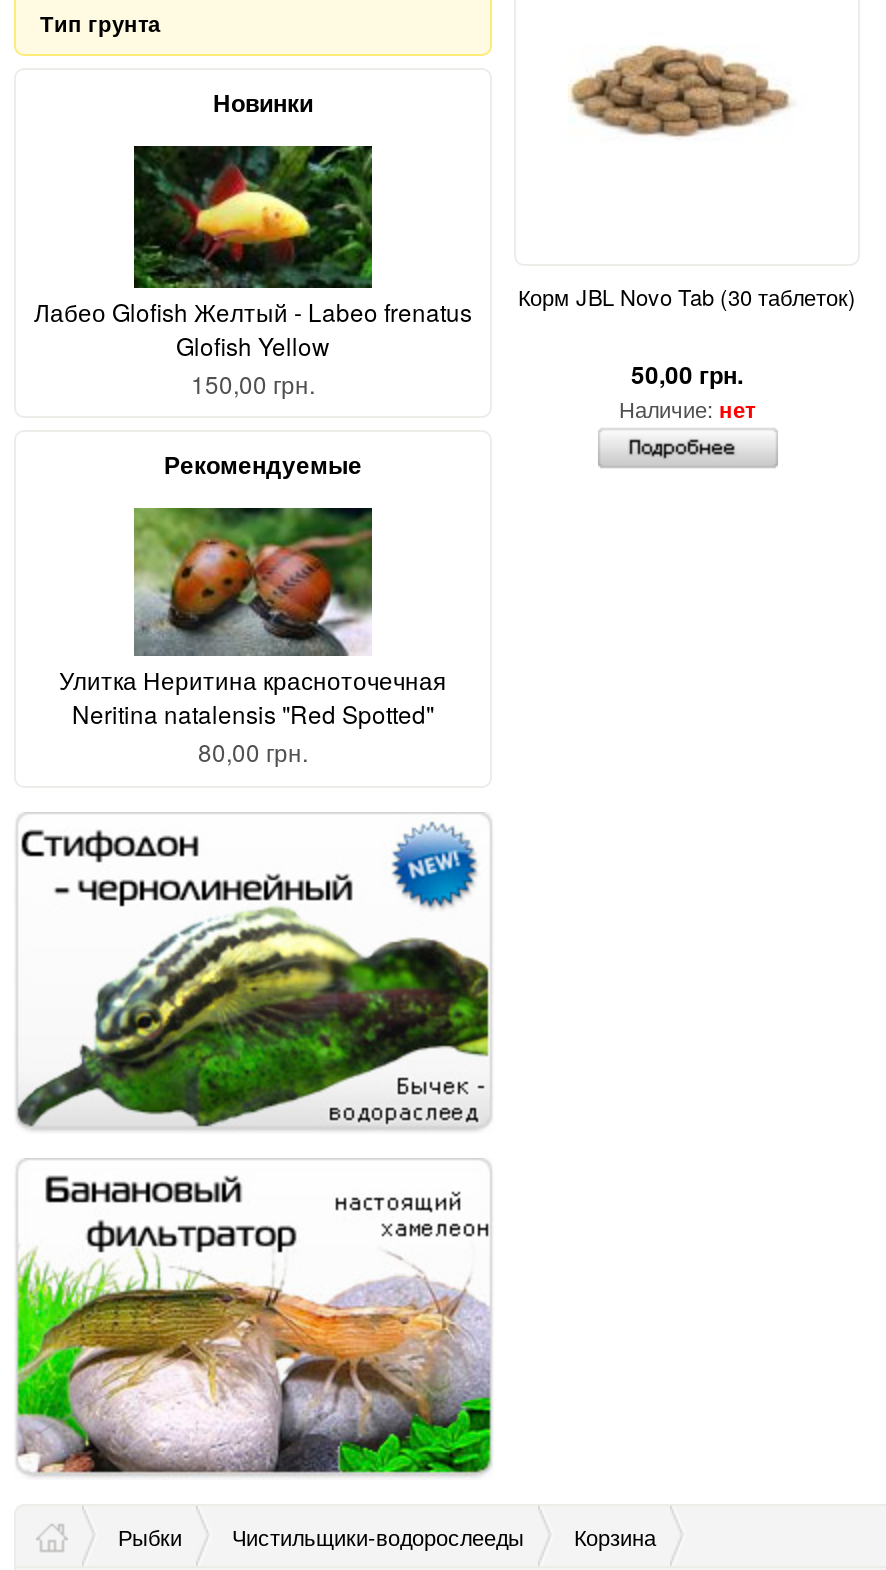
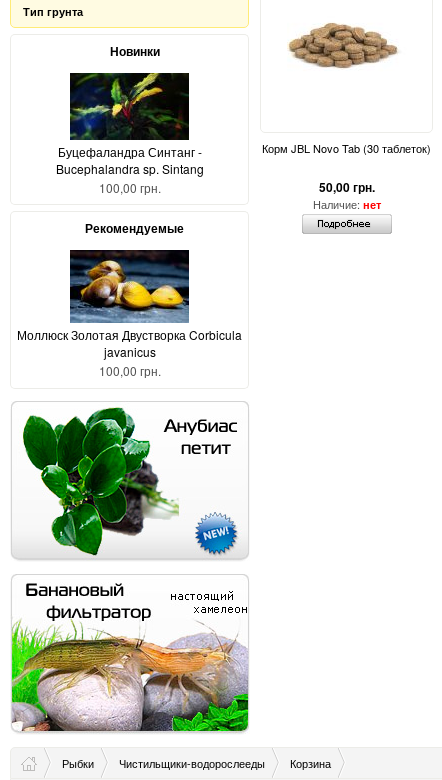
- [image]
- Лабео Glofish Желтый - Labeo frenatus
- Glofish Yellow
- 150,00 грн.
+ [image]
+ Буцефаландра Синтанг -
+ Bucephalandra sp. Sintang
+ 100,00 грн.

- [image]
- Улитка Неритина красноточечная
- Neritina natalensis "Red Spotted"
- 80,00 грн.
+ [image]
+ Моллюск Золотая Двустворка Corbicula
+ javanicus
+ 100,00 грн.

- [image]
+ [image]
